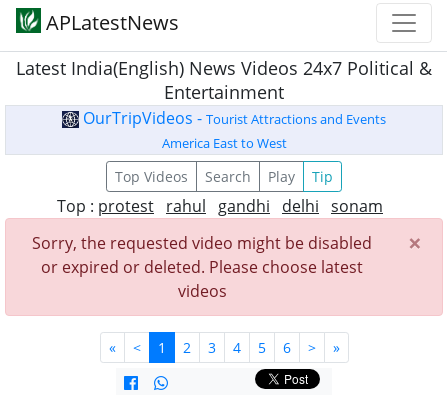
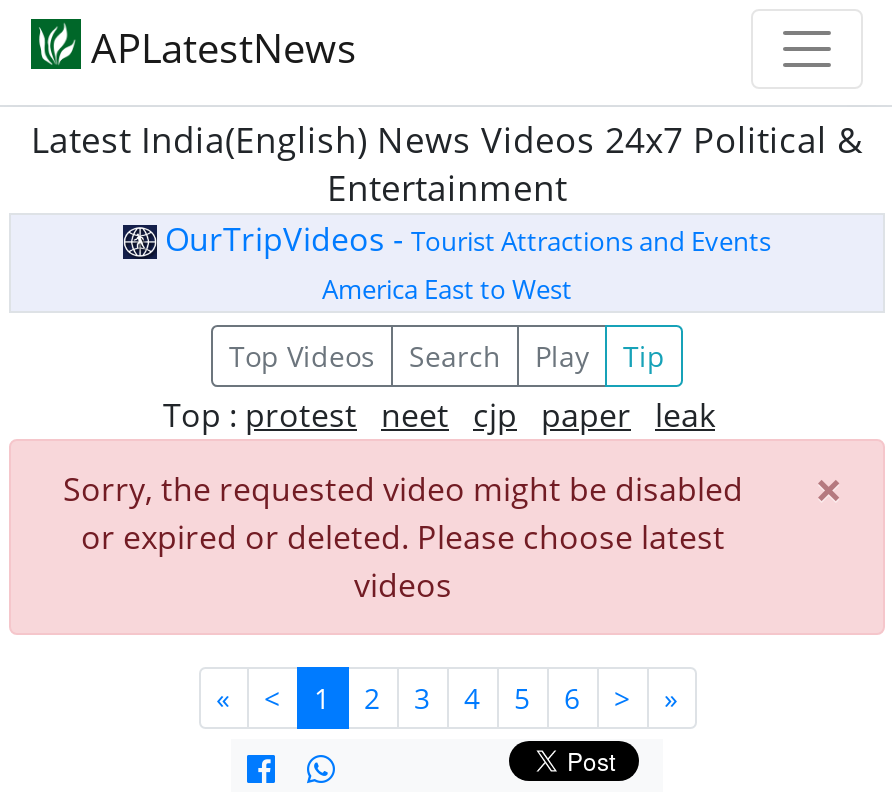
- Top : protest rahul gandhi delhi sonam
+ Top : protest neet cjp paper leak
